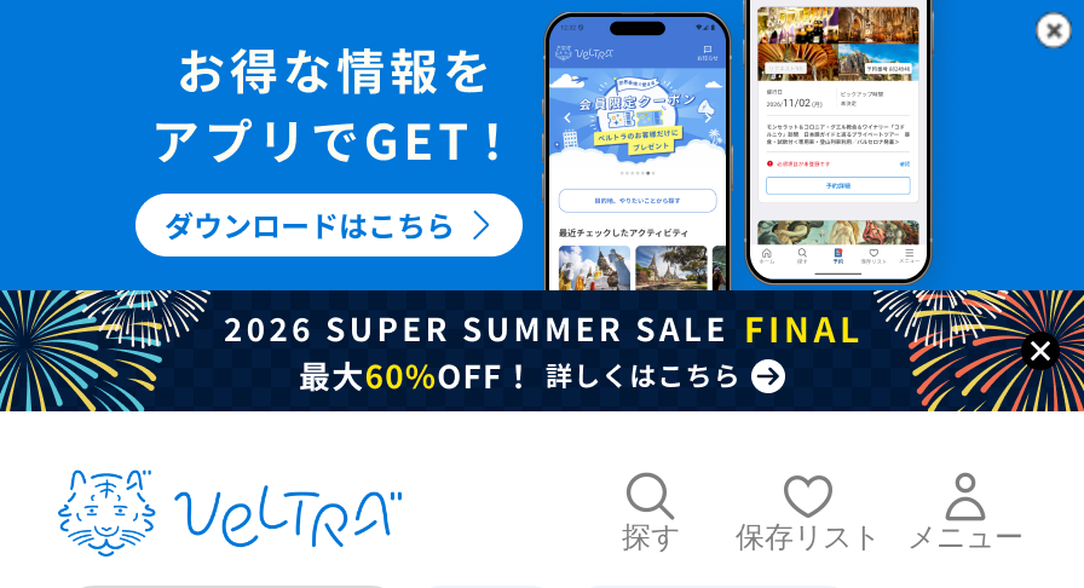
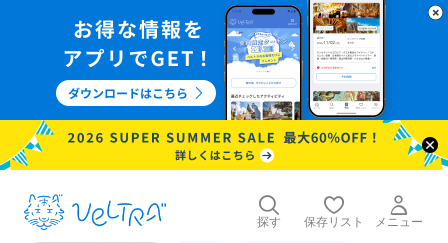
- [image]
+ [image]
